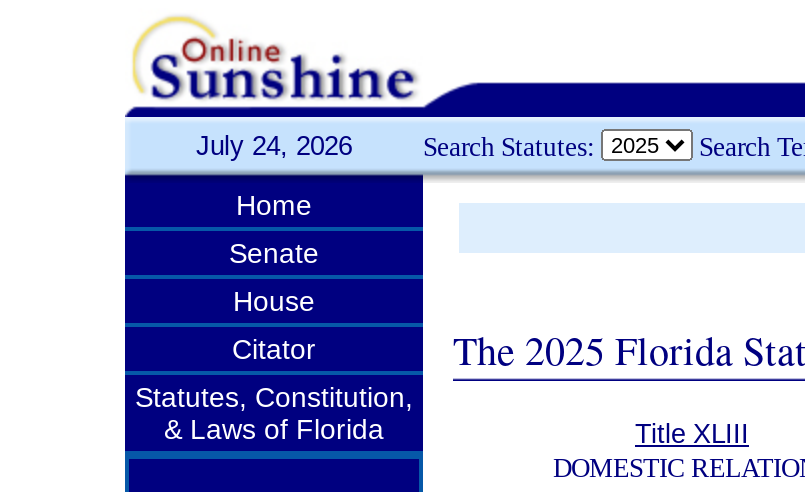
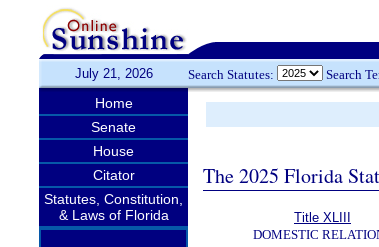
- July 24, 2026
+ July 21, 2026
